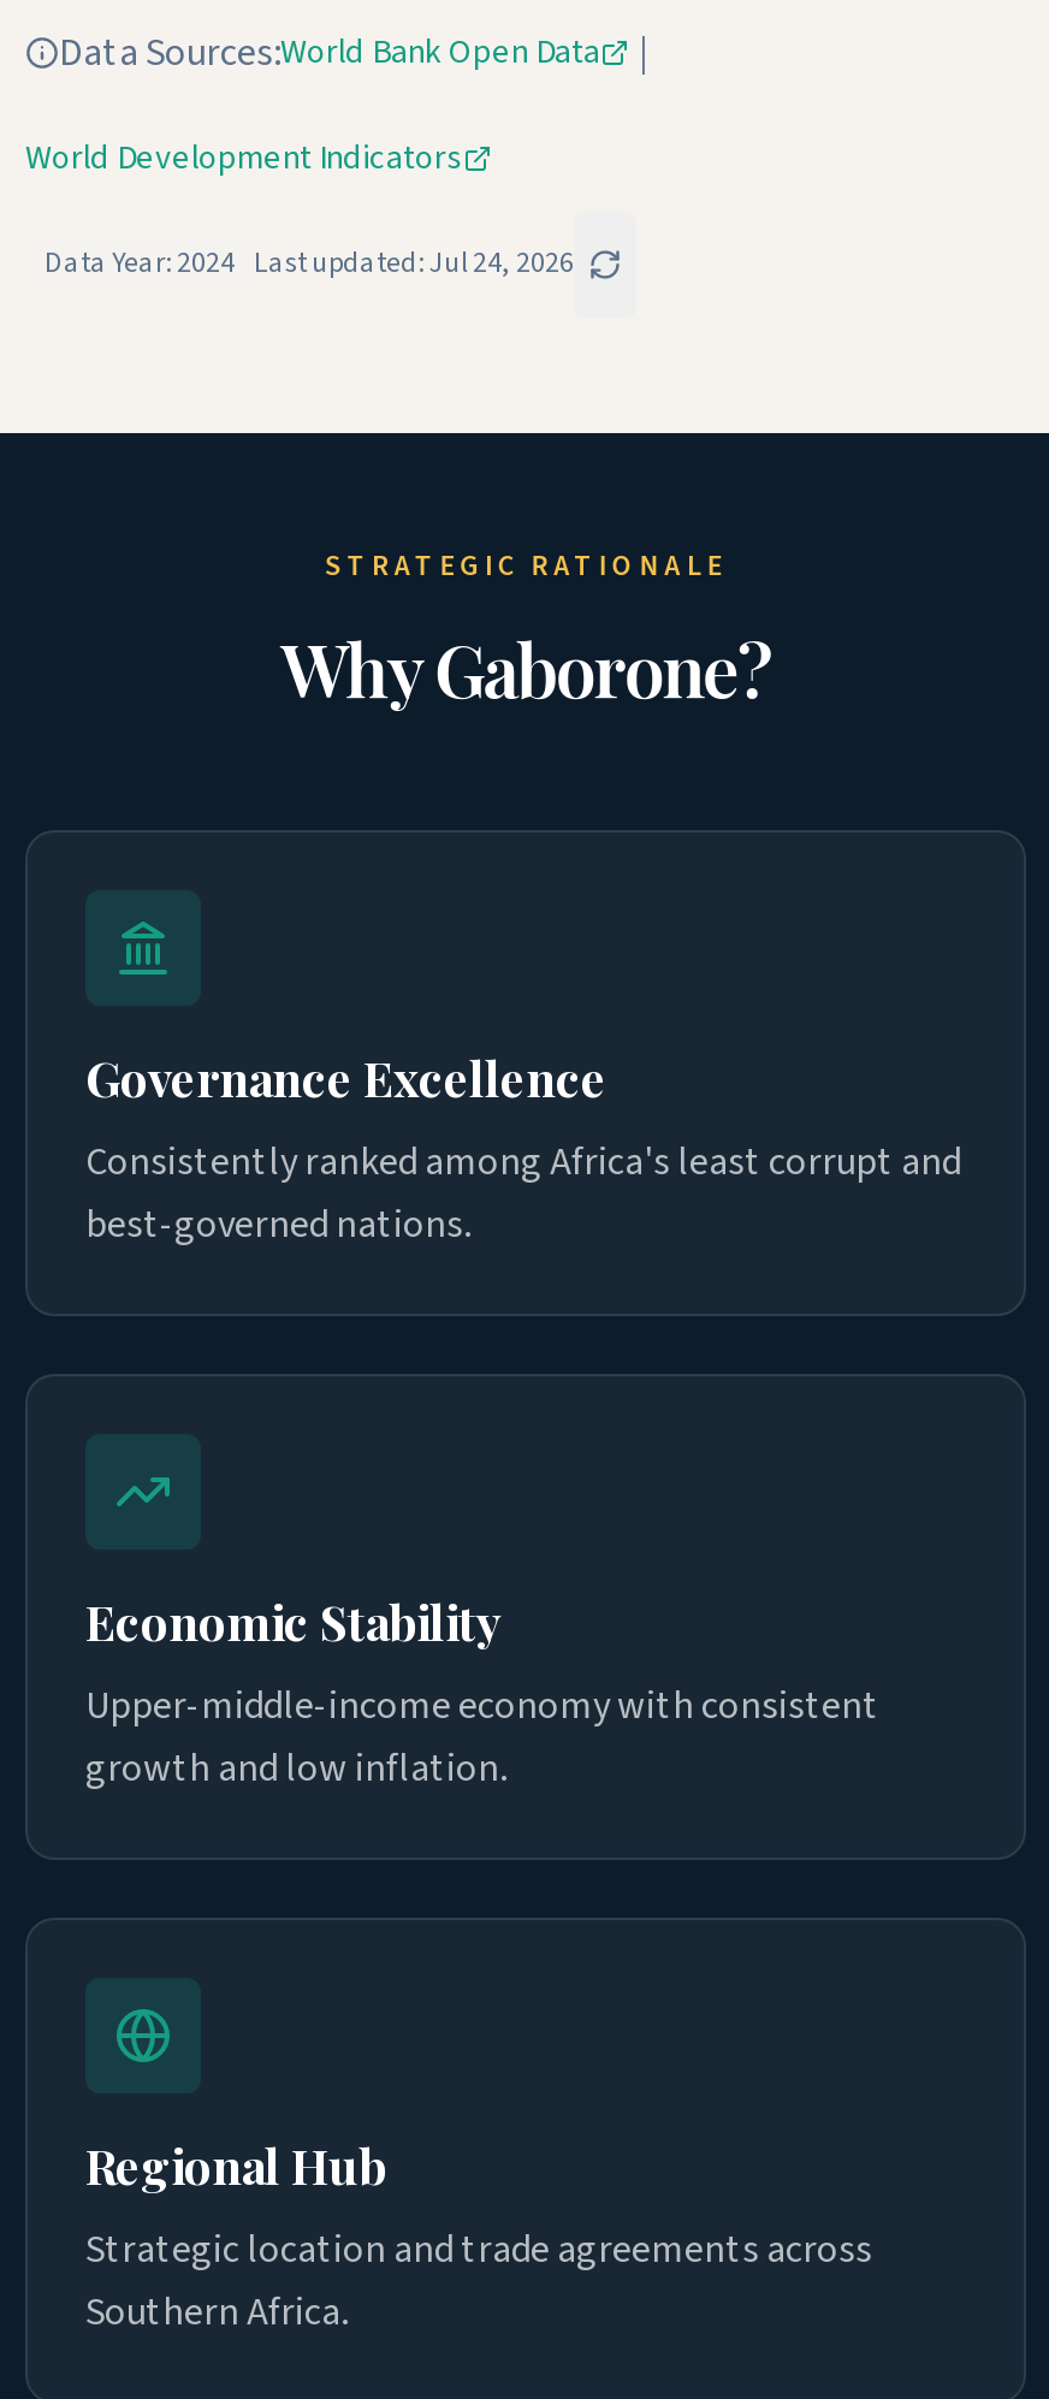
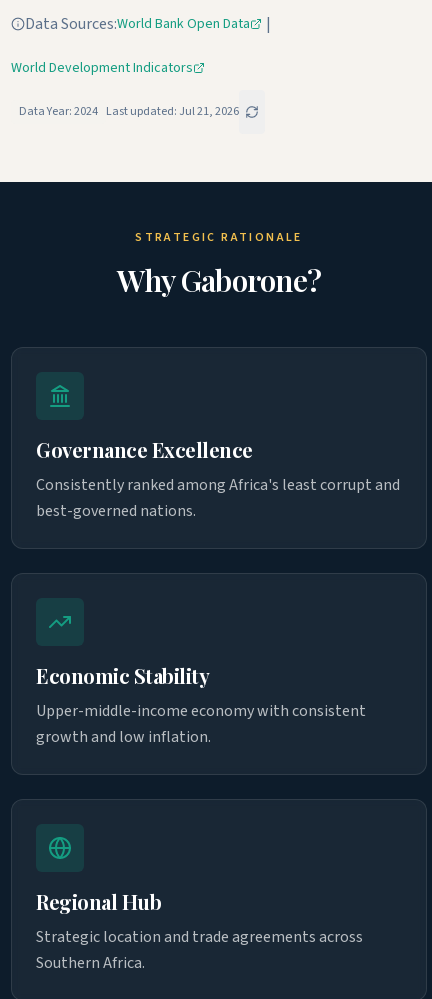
- Data Year: 2024 Last updated: Jul 24, 2026
+ Data Year: 2024 Last updated: Jul 21, 2026
